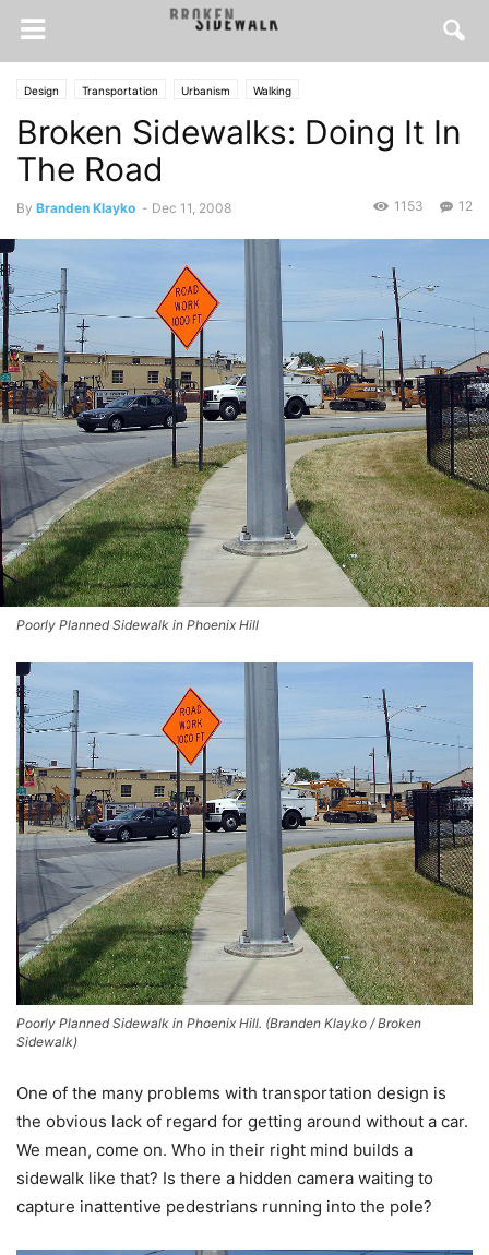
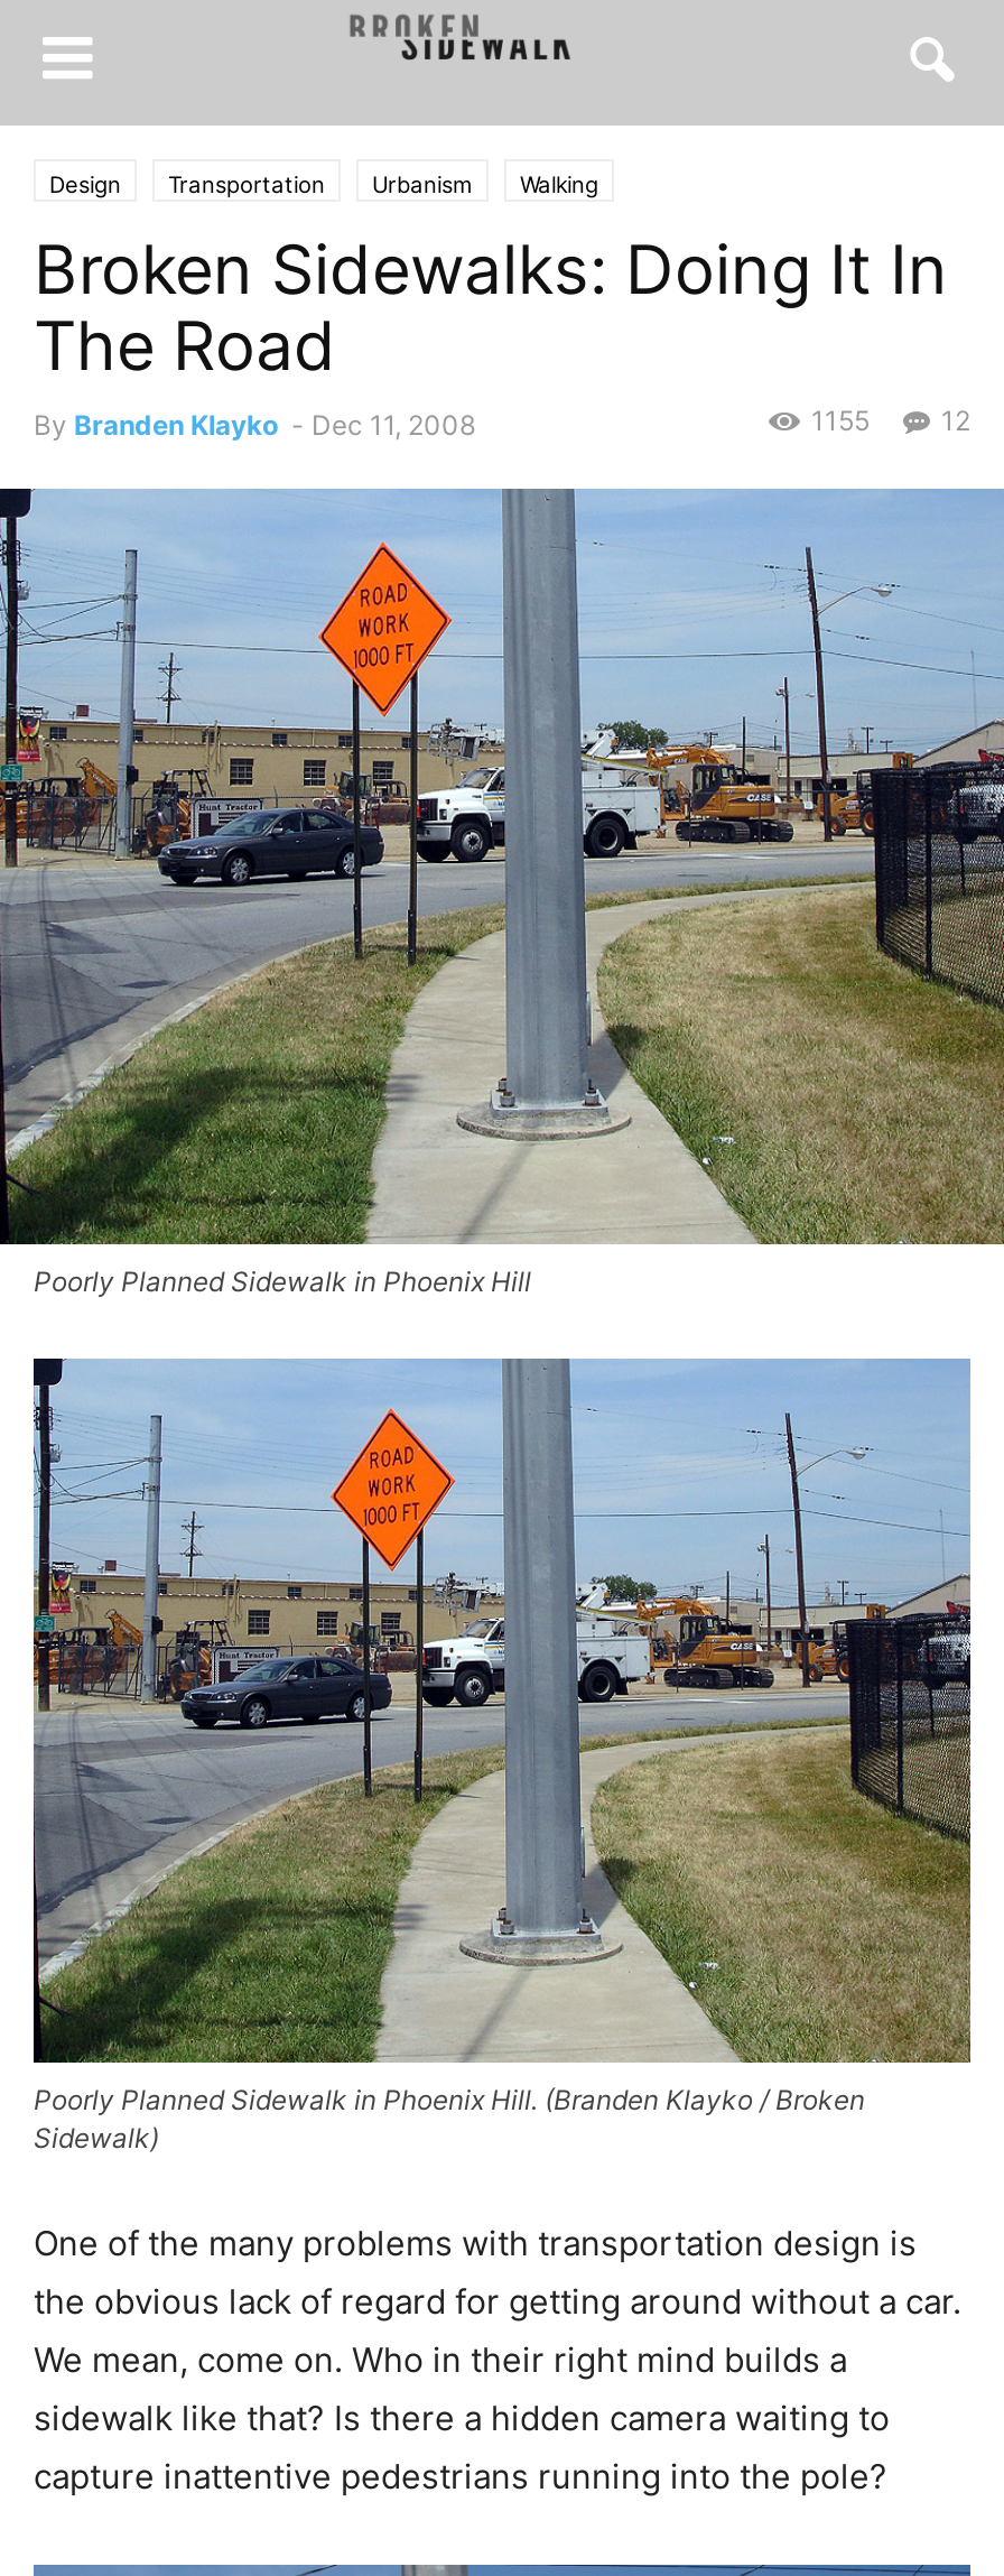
- 1153
+ 1155
